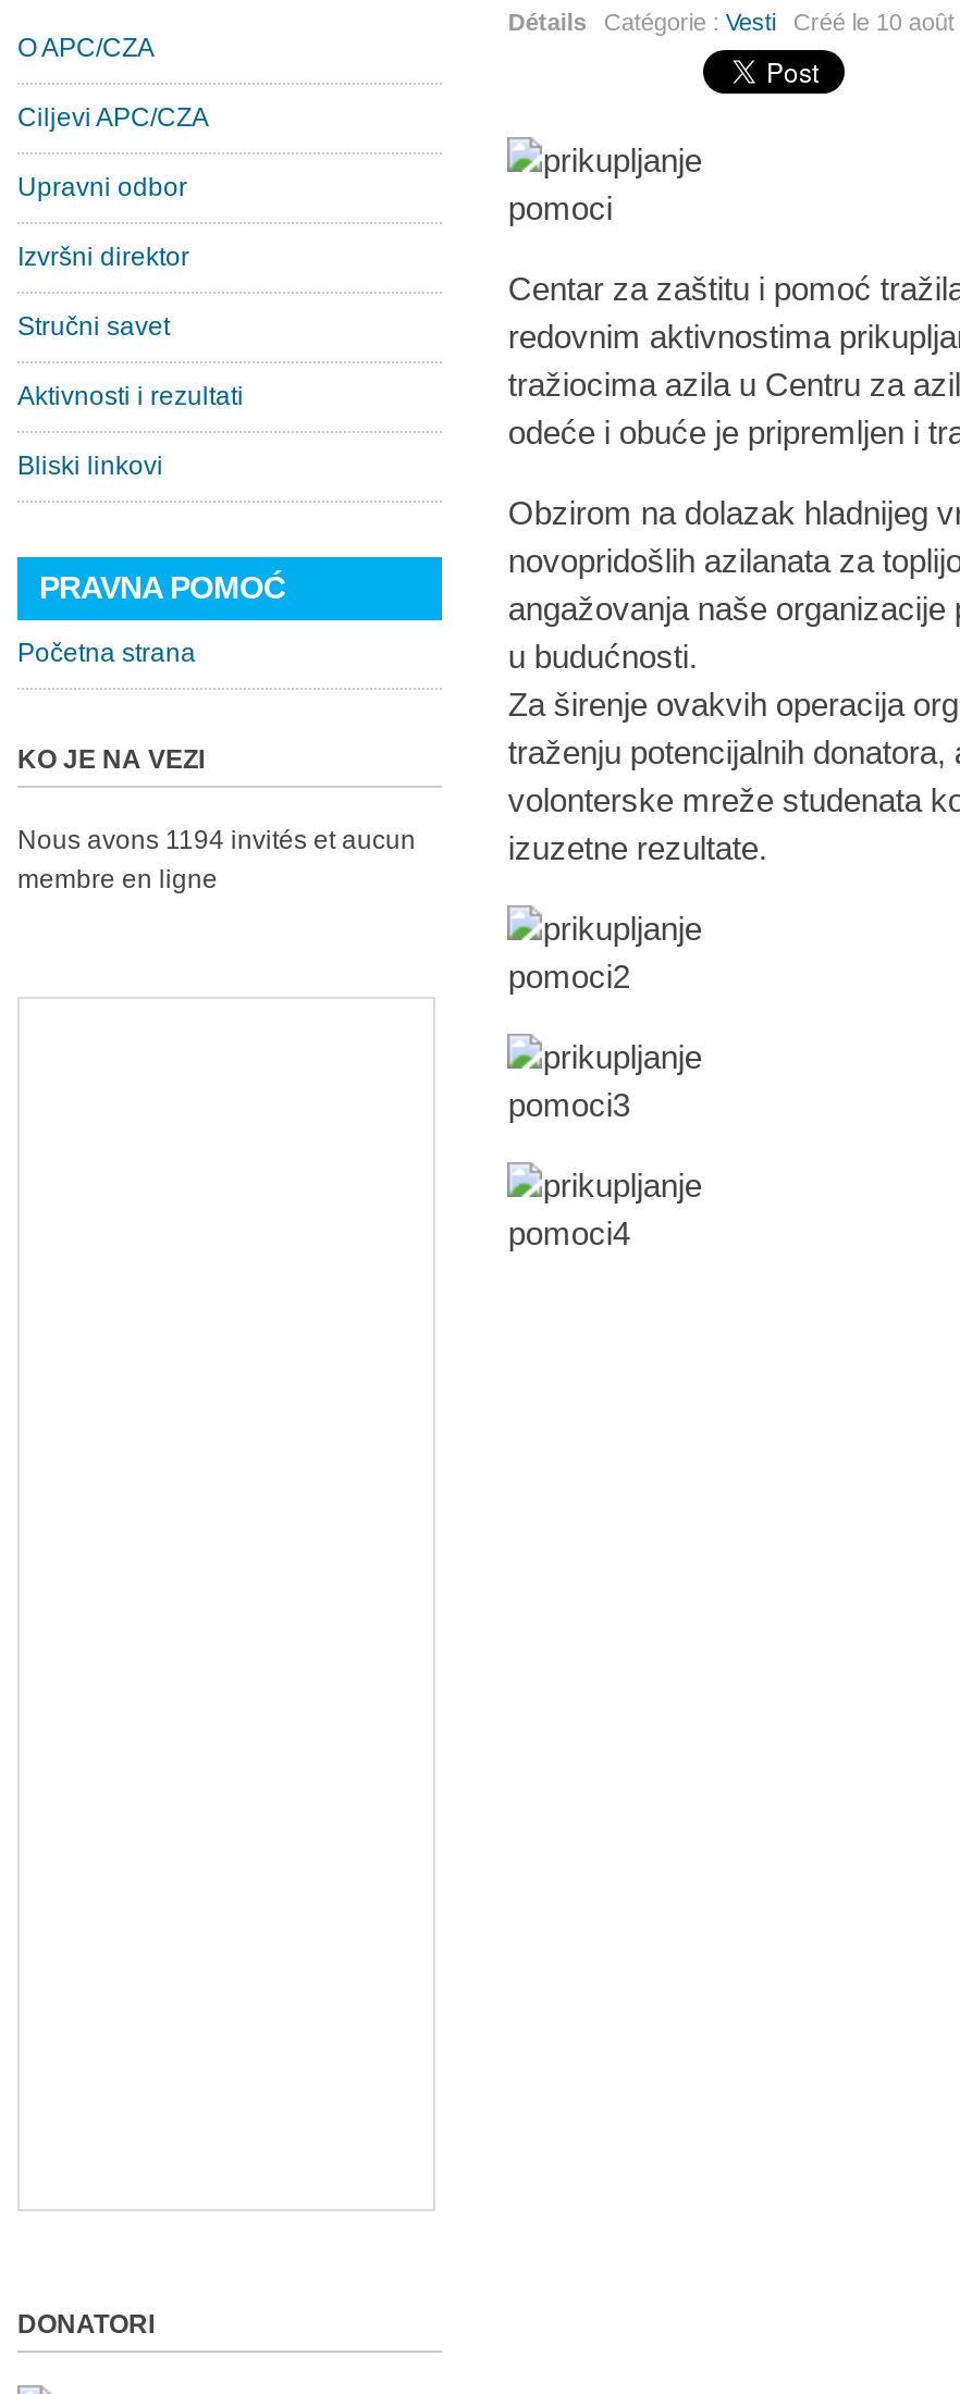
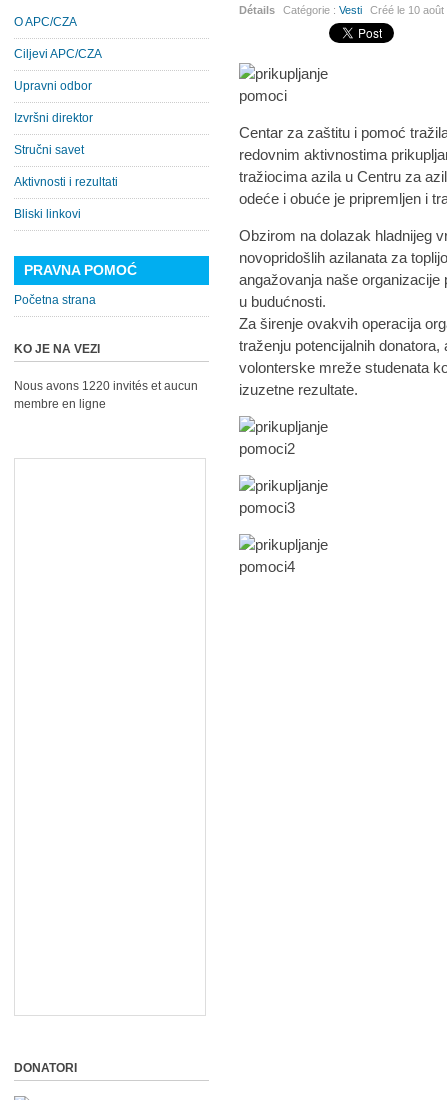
- Nous avons 1194 invités et aucun
+ Nous avons 1220 invités et aucun
